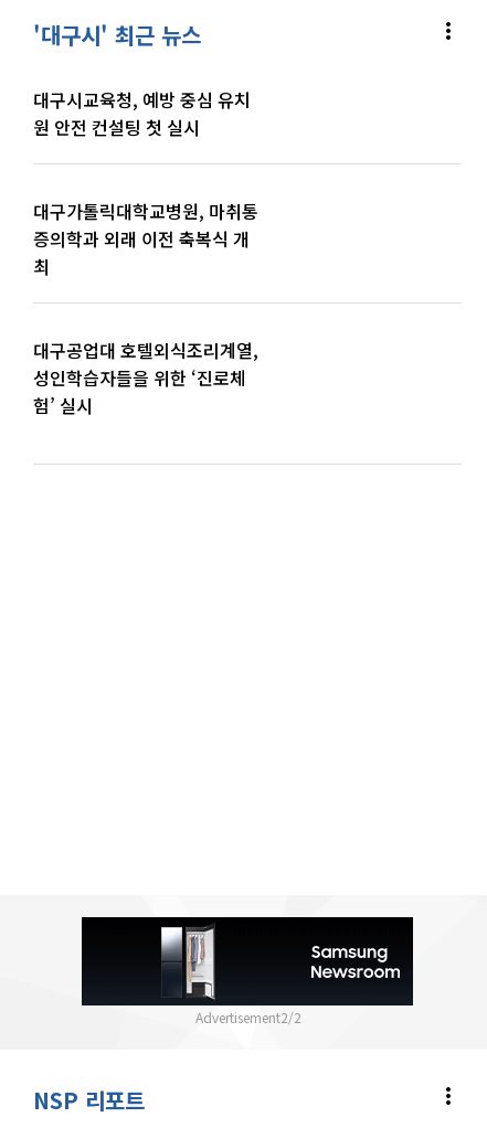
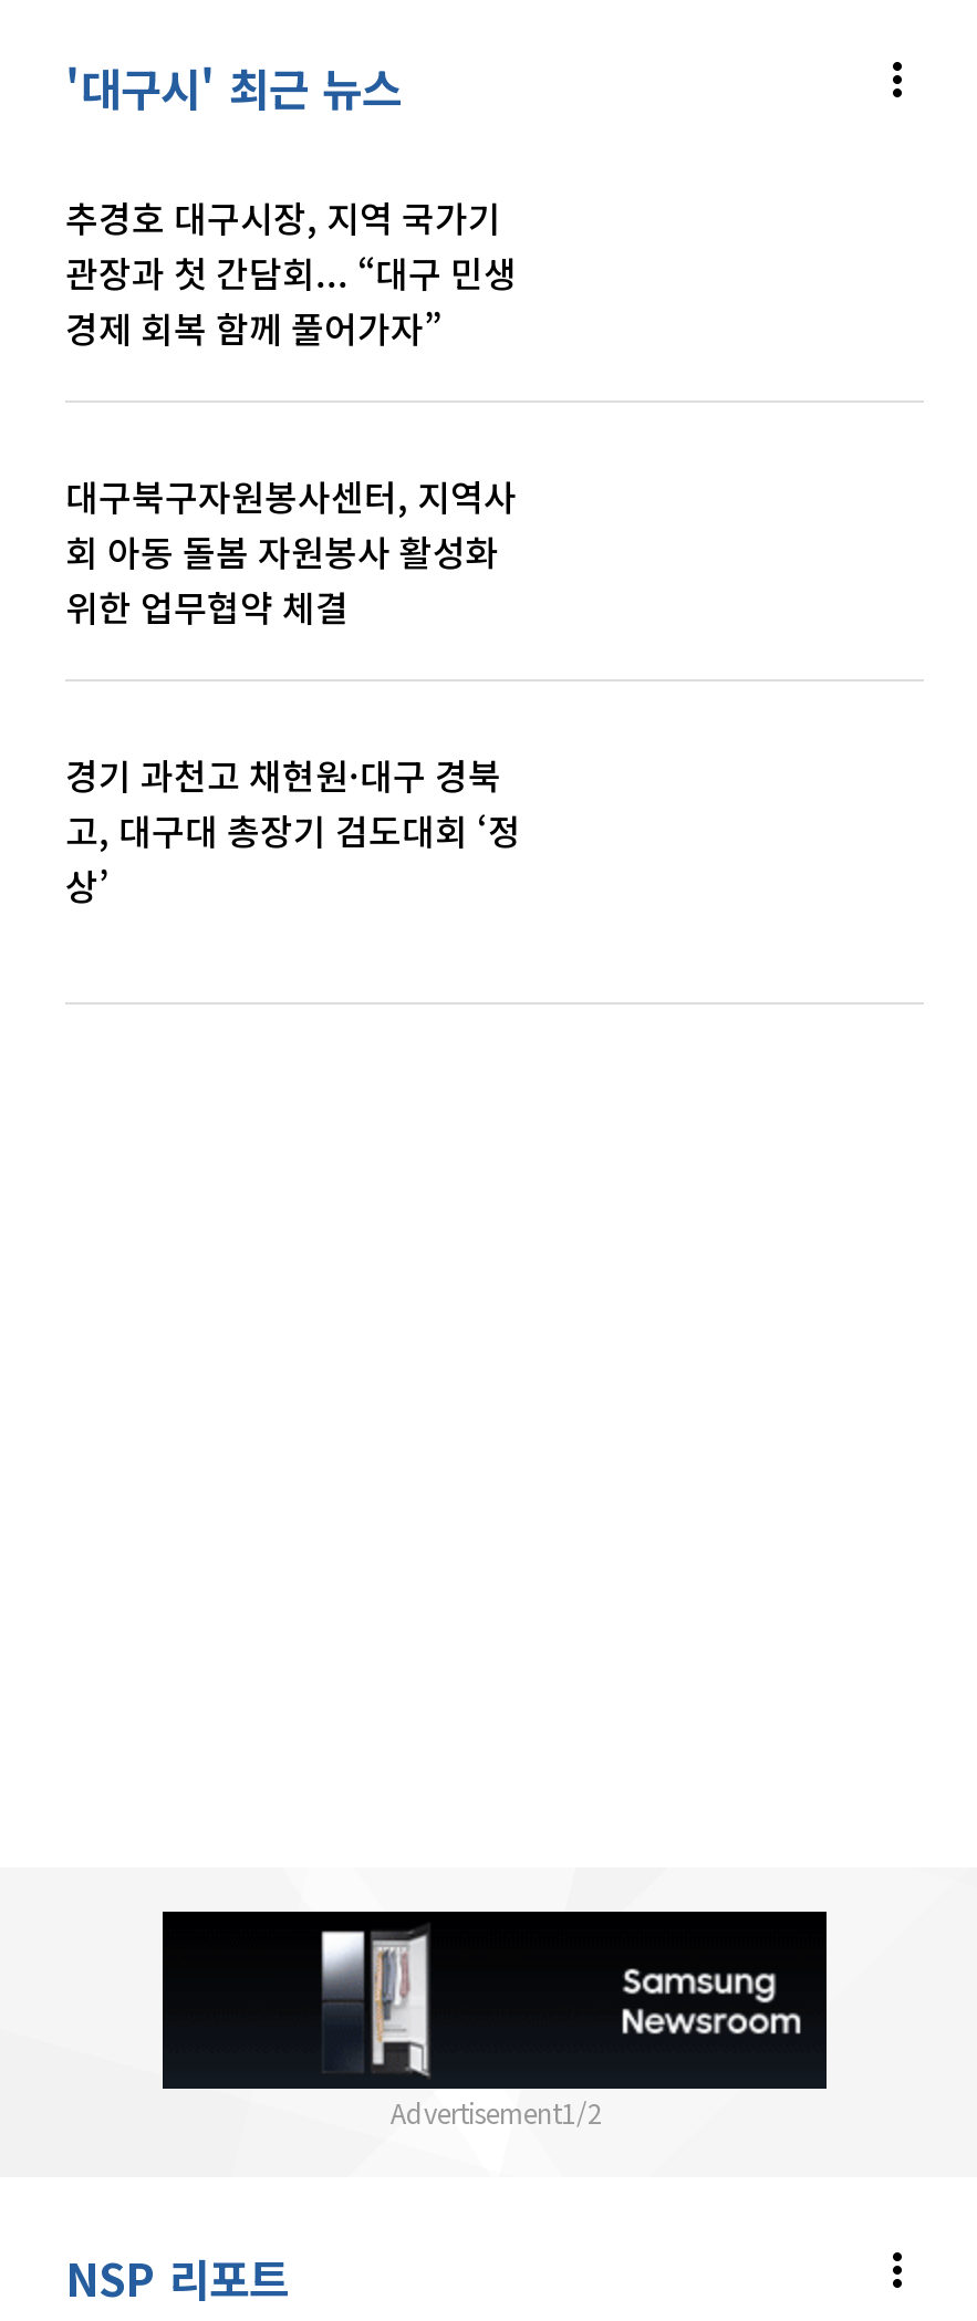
- 대구시교육청, 예방 중심 유치
- 원 안전 컨설팅 첫 실시
+ 추경호 대구시장, 지역 국가기
+ 관장과 첫 간담회... “대구 민생
+ 경제 회복 함께 풀어가자”

- 대구가톨릭대학교병원, 마취통
- 증의학과 외래 이전 축복식 개
- 최
+ 대구북구자원봉사센터, 지역사
+ 회 아동 돌봄 자원봉사 활성화
+ 위한 업무협약 체결

- 대구공업대 호텔외식조리계열,
- 성인학습자들을 위한 ‘진로체
- 험’ 실시
+ 경기 과천고 채현원·대구 경북
+ 고, 대구대 총장기 검도대회 ‘정
+ 상’

- 2 / 2
+ 1 / 2
